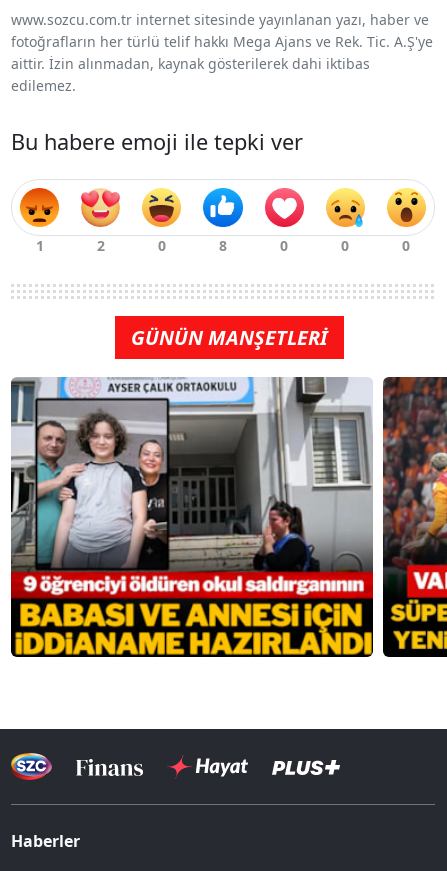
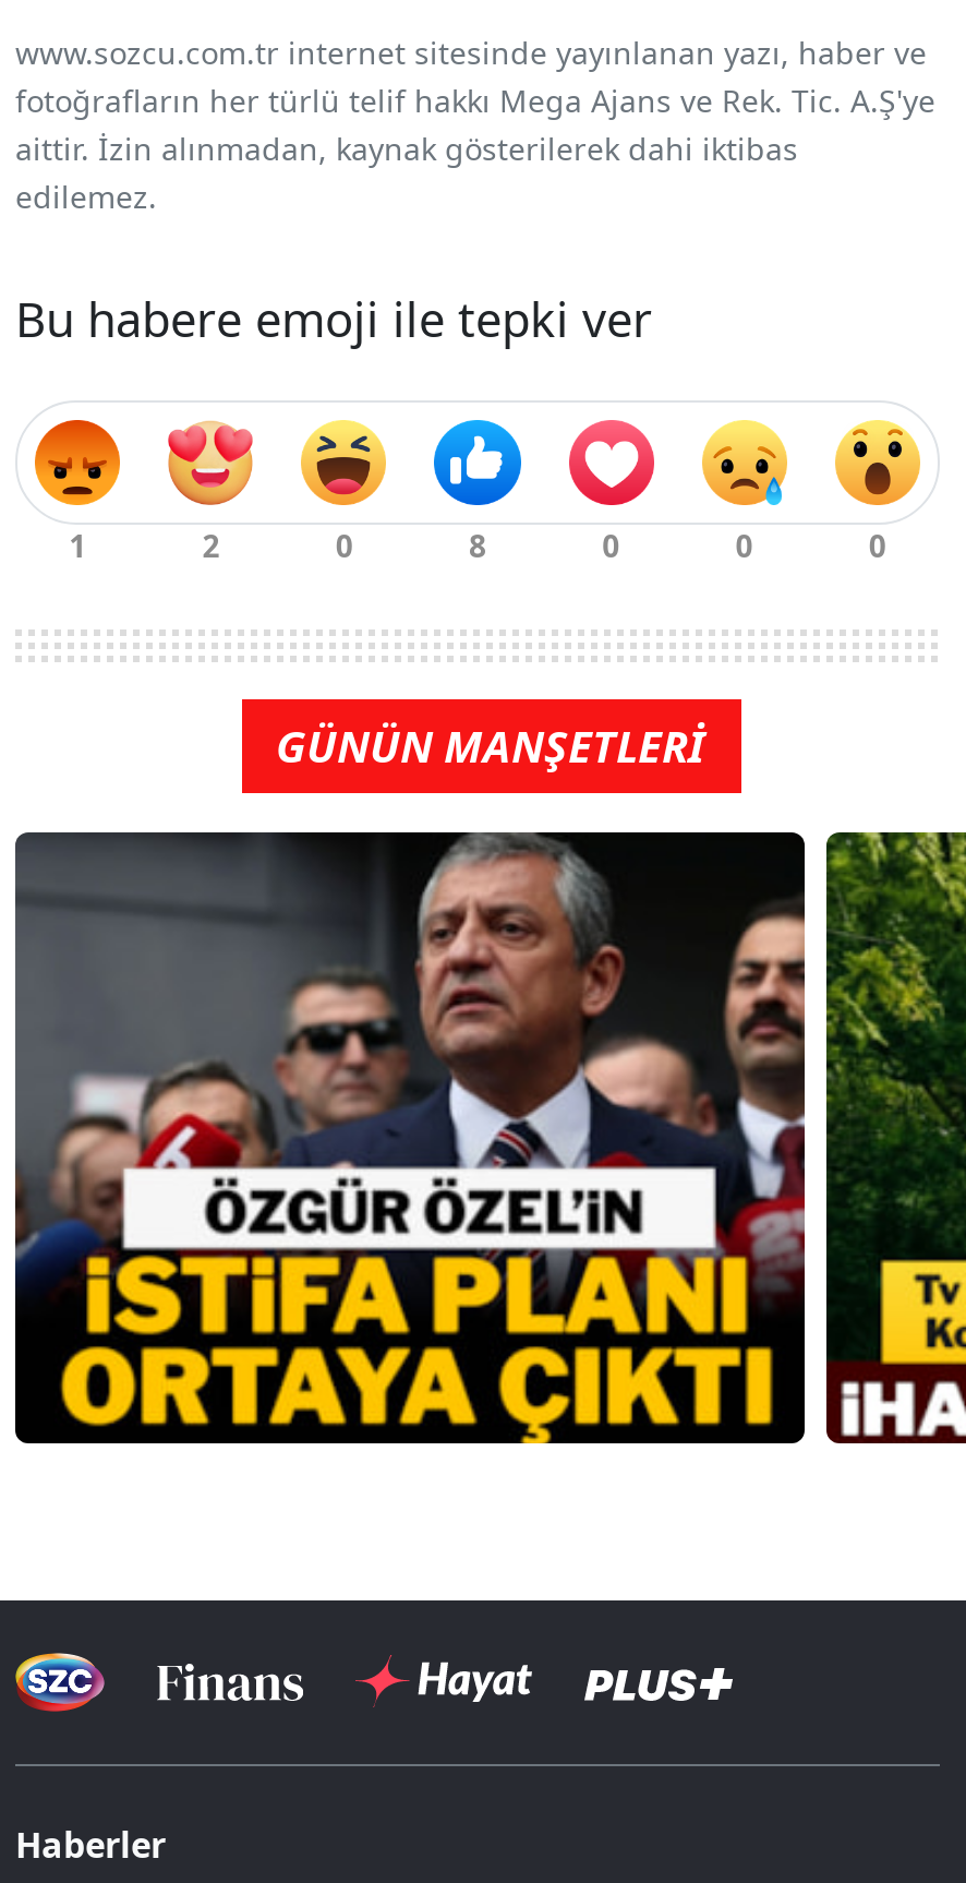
- [image]
+ [image]

- [image]
+ [image]
